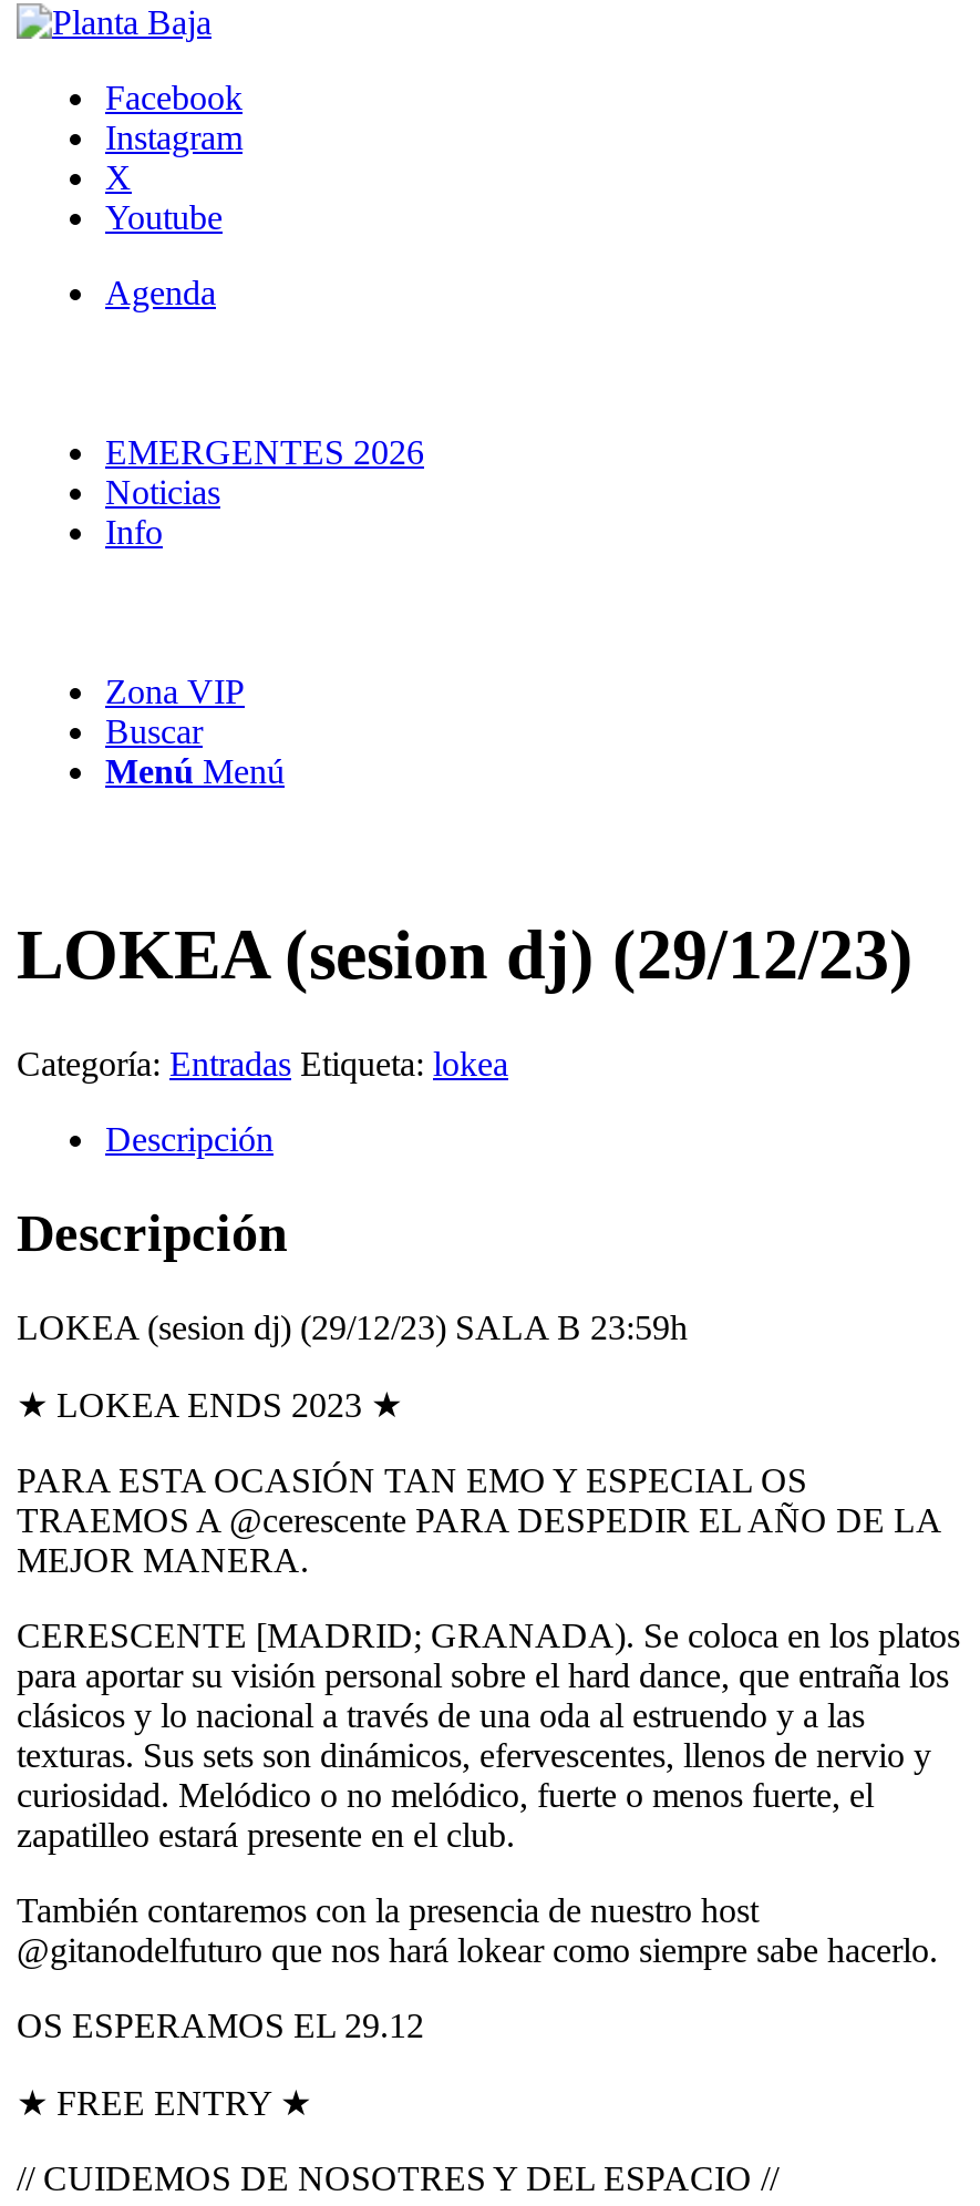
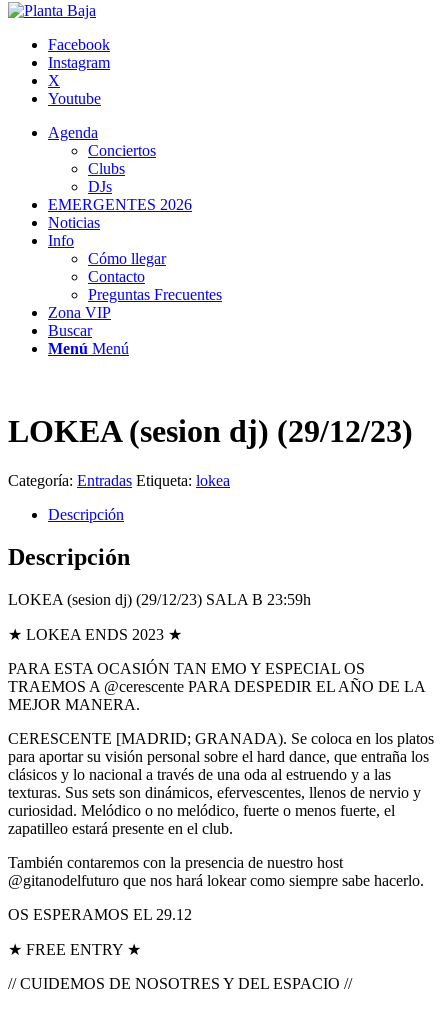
+ Conciertos
+ Clubs
+ DJs

+ Cómo llegar
+ Contacto
+ Preguntas Frecuentes
